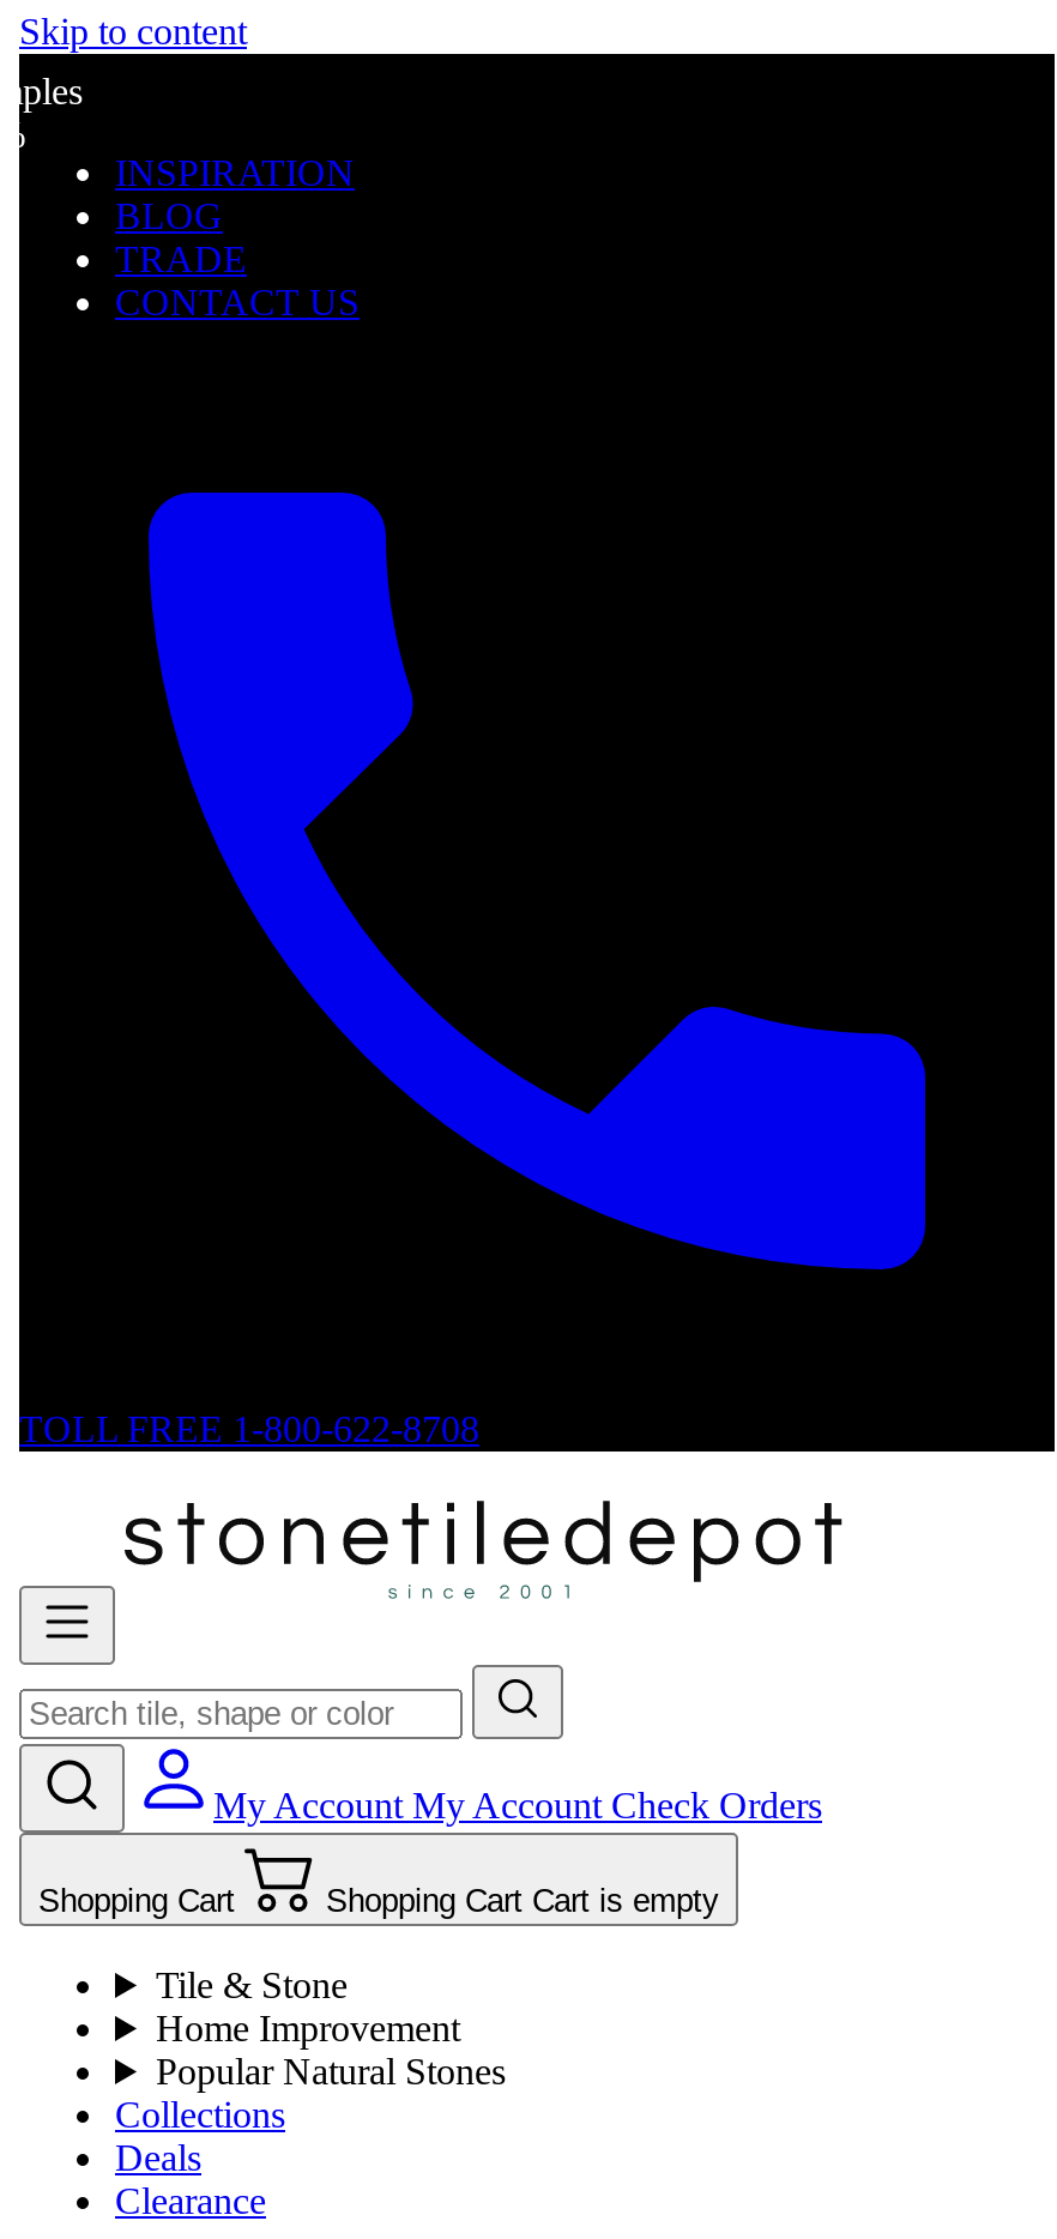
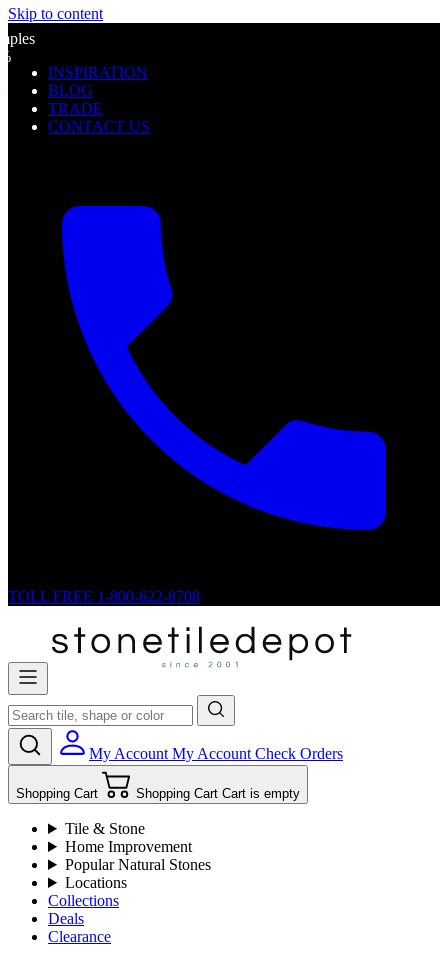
+ Locations
